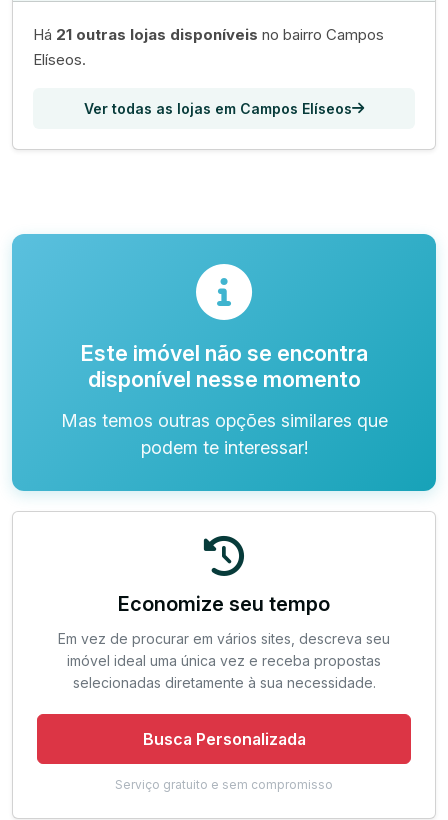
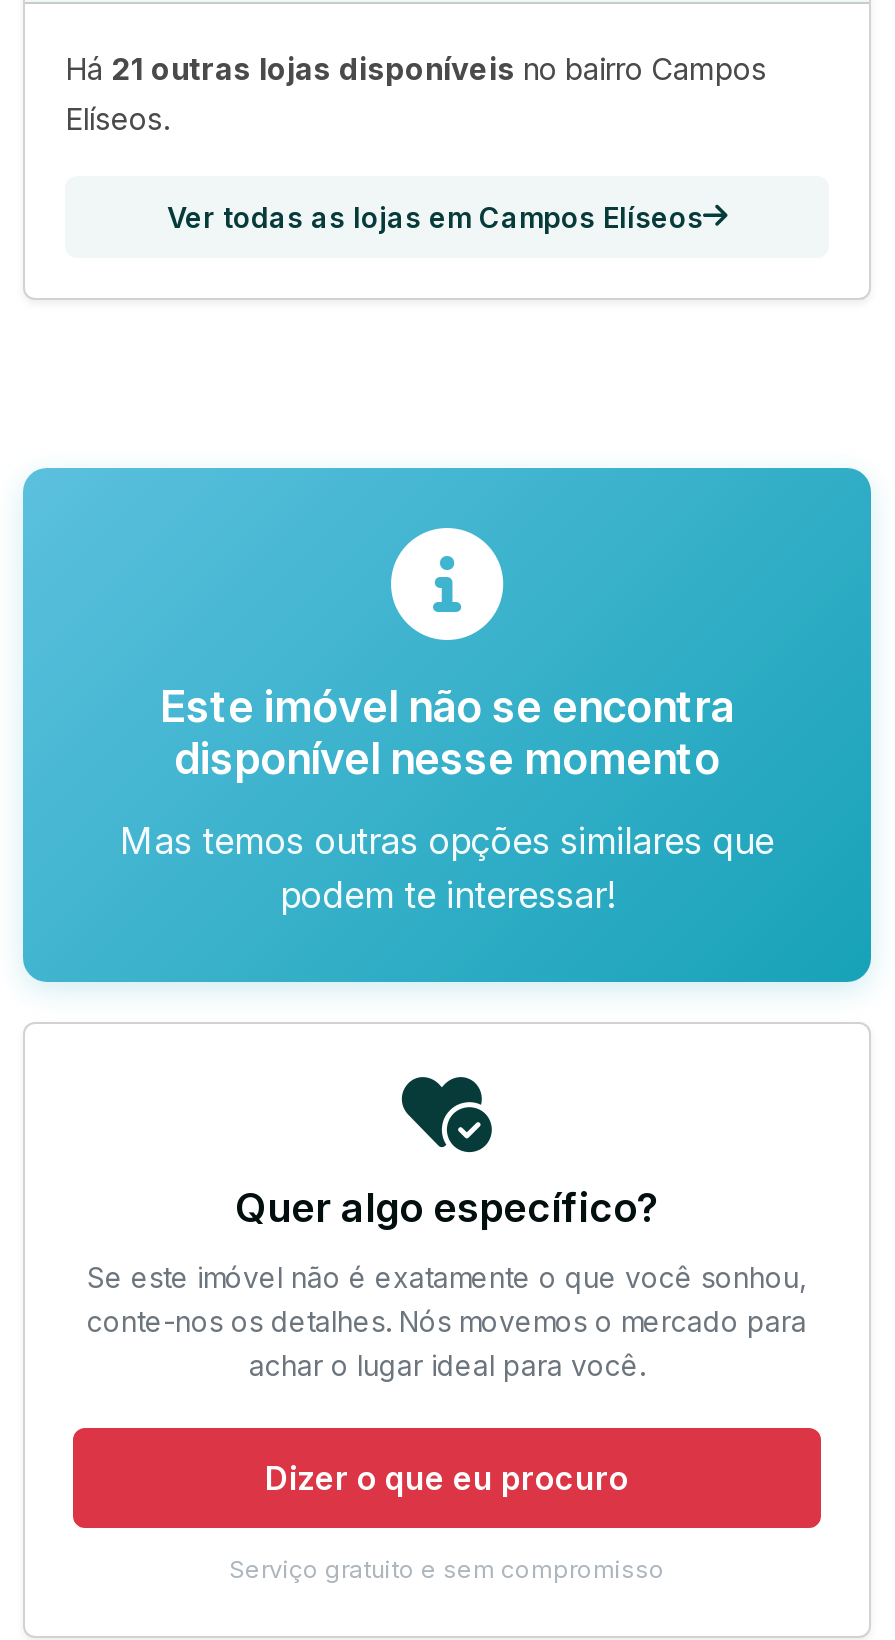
- [image]
- Economize seu tempo
+ [image]
+ Quer algo específico?

- Em vez de procurar em vários sites, descreva seu
- imóvel ideal uma única vez e receba propostas
- selecionadas diretamente à sua necessidade.
+ Se este imóvel não é exatamente o que você sonhou,
+ conte-nos os detalhes. Nós movemos o mercado para
+ achar o lugar ideal para você.

- Busca Personalizada
+ Dizer o que eu procuro
